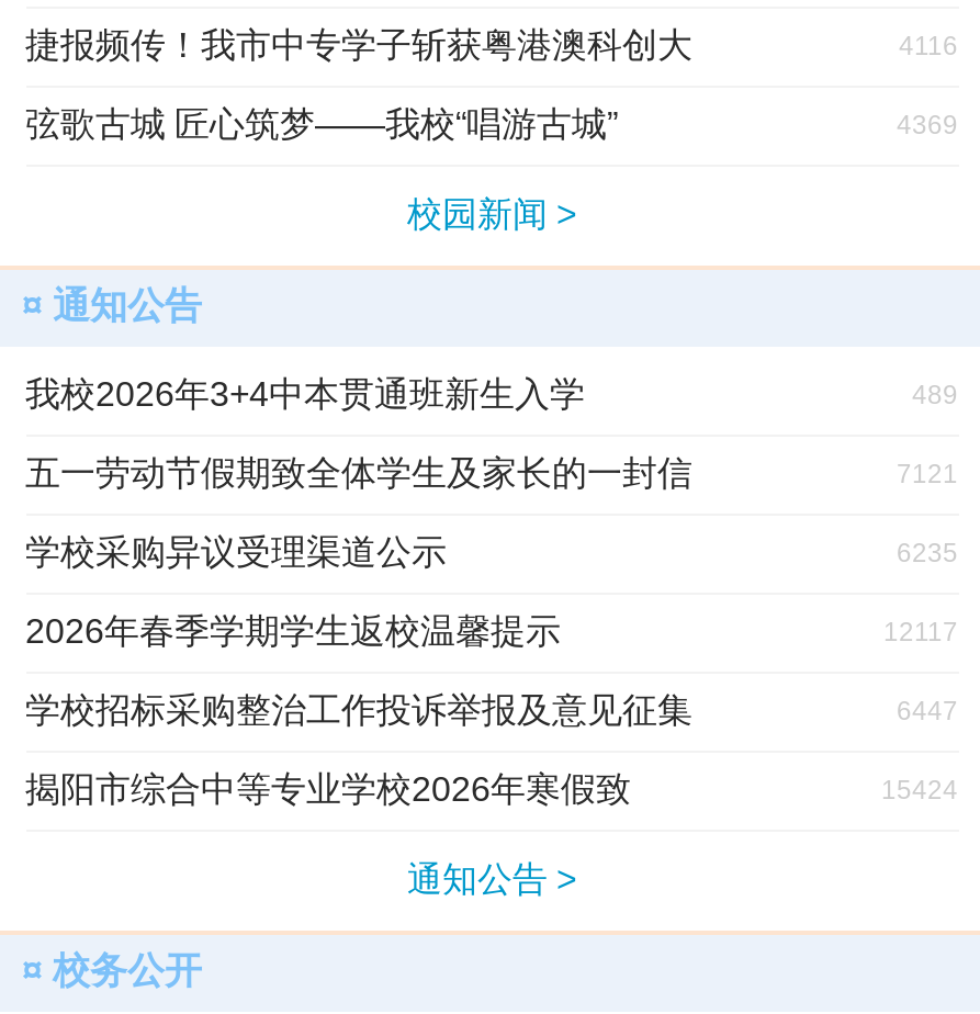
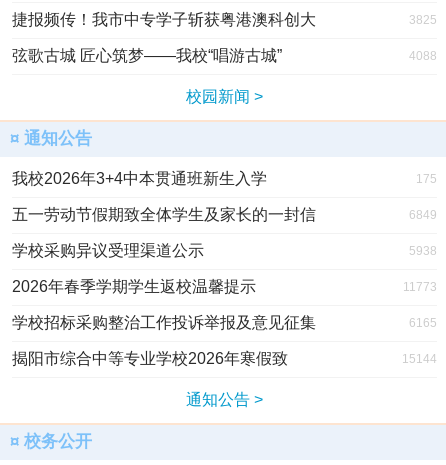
- 4116
+ 3825

- 4369
+ 4088

- 489
+ 175

- 7121
+ 6849

- 6235
+ 5938

- 12117
+ 11773

- 6447
+ 6165

- 15424
+ 15144
